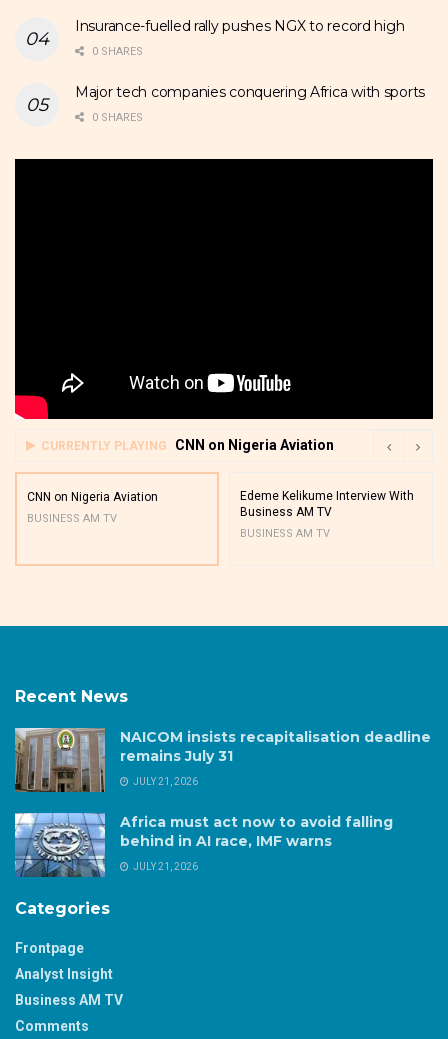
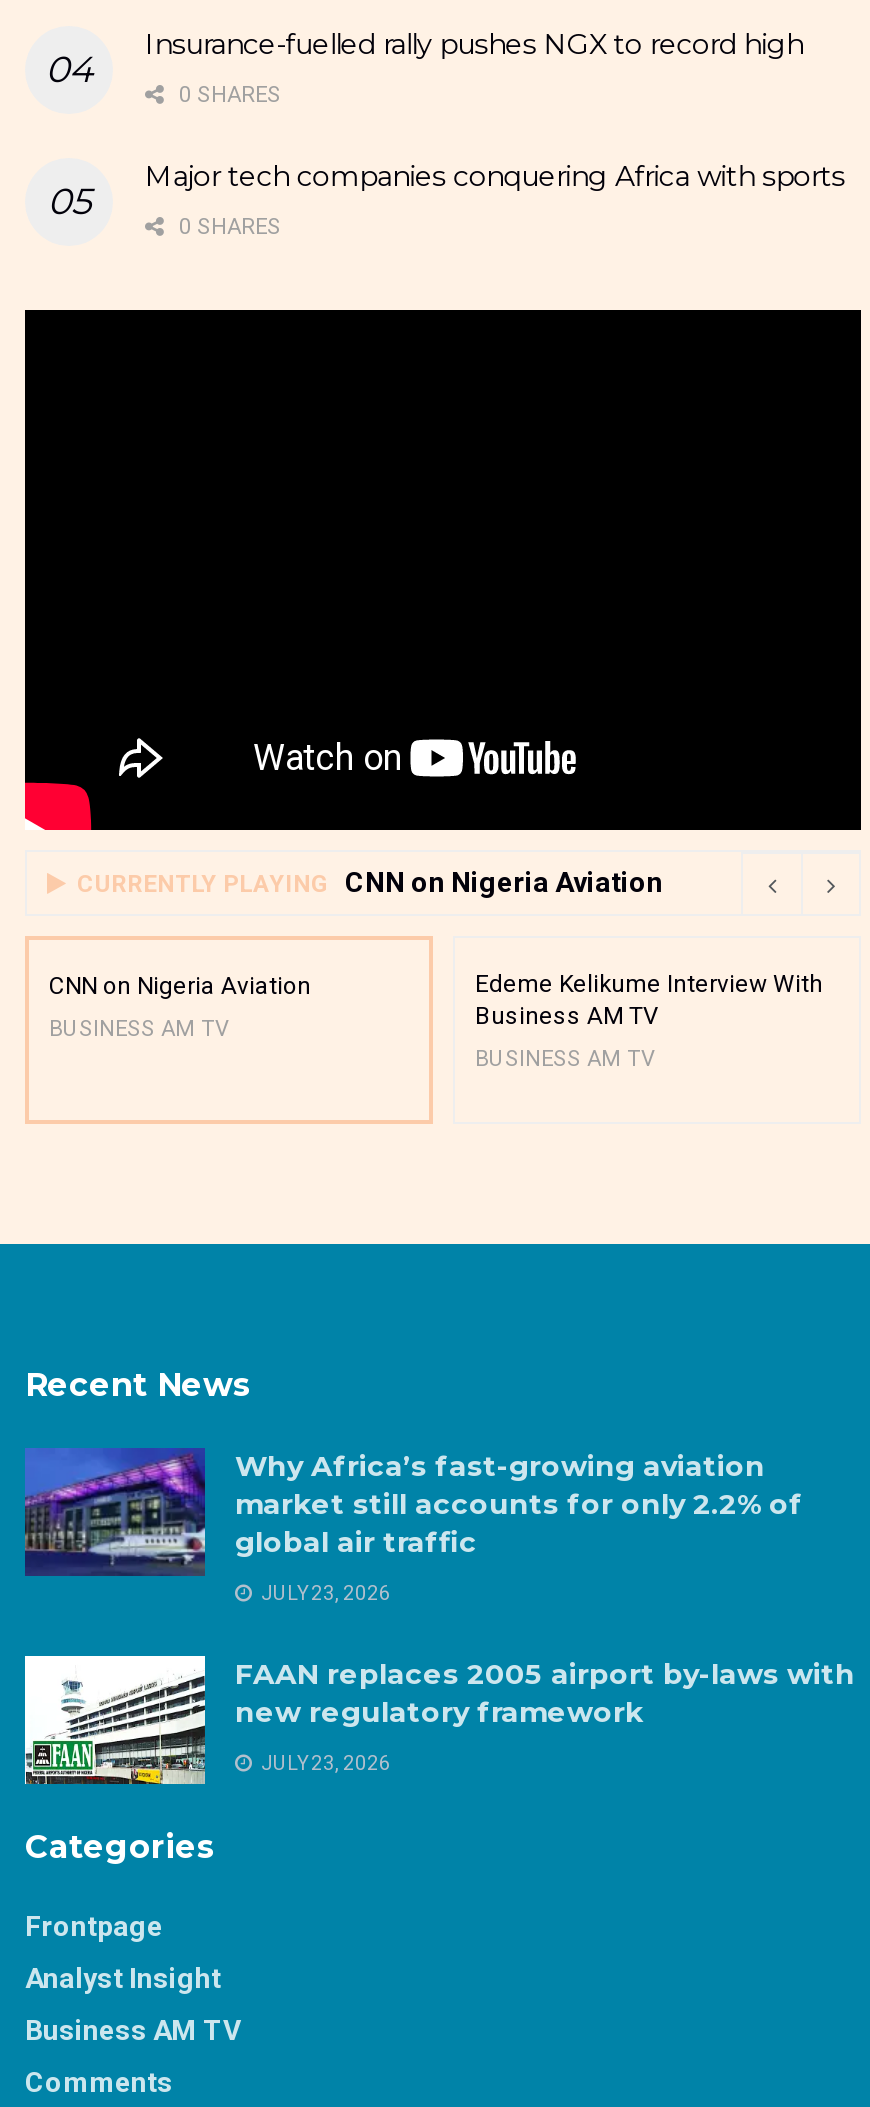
- [image]
- NAICOM insists recapitalisation deadline
- remains July 31
+ [image]
+ Why Africa’s fast-growing aviation
+ market still accounts for only 2.2% of
+ global air traffic

- JULY 21, 2026
+ JULY 23, 2026

- [image]
- Africa must act now to avoid falling
- behind in AI race, IMF warns
+ [image]
+ FAAN replaces 2005 airport by-laws with
+ new regulatory framework

- JULY 21, 2026
+ JULY 23, 2026
